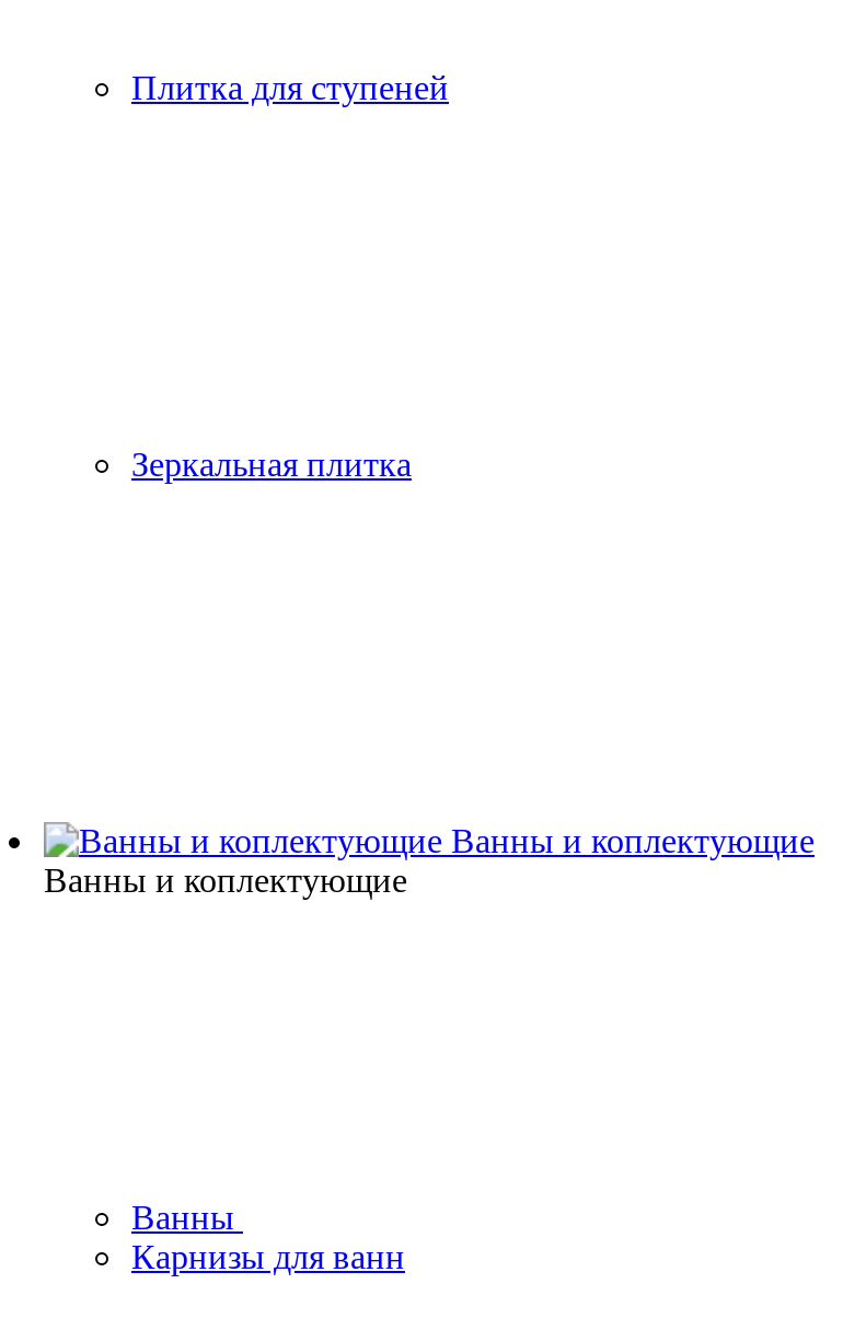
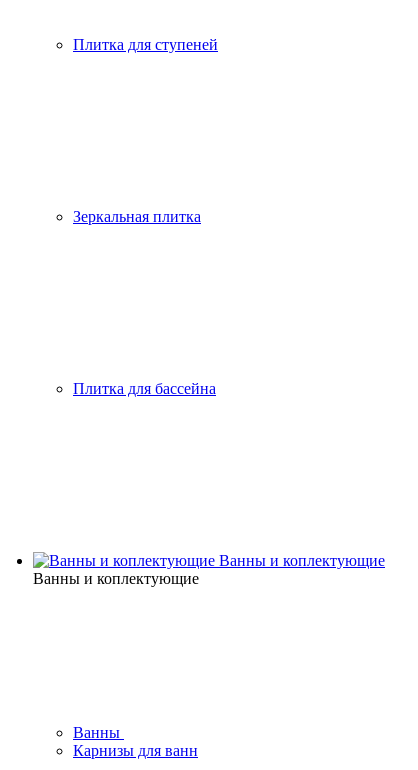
+ Плитка для бассейна
